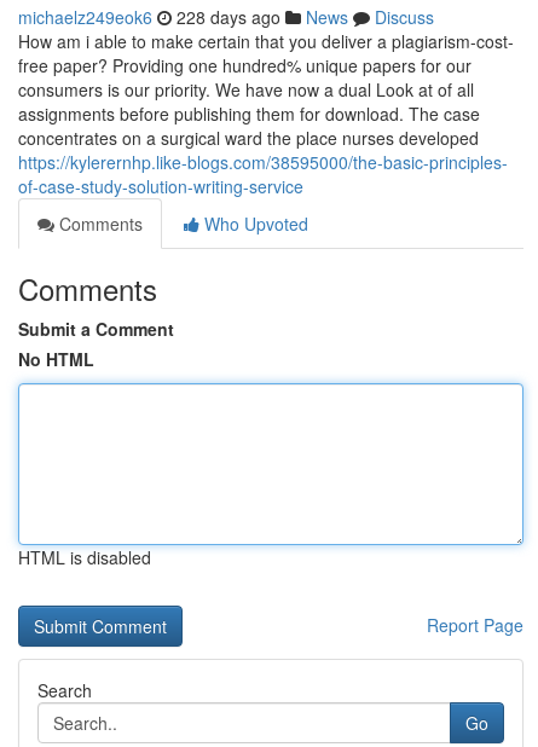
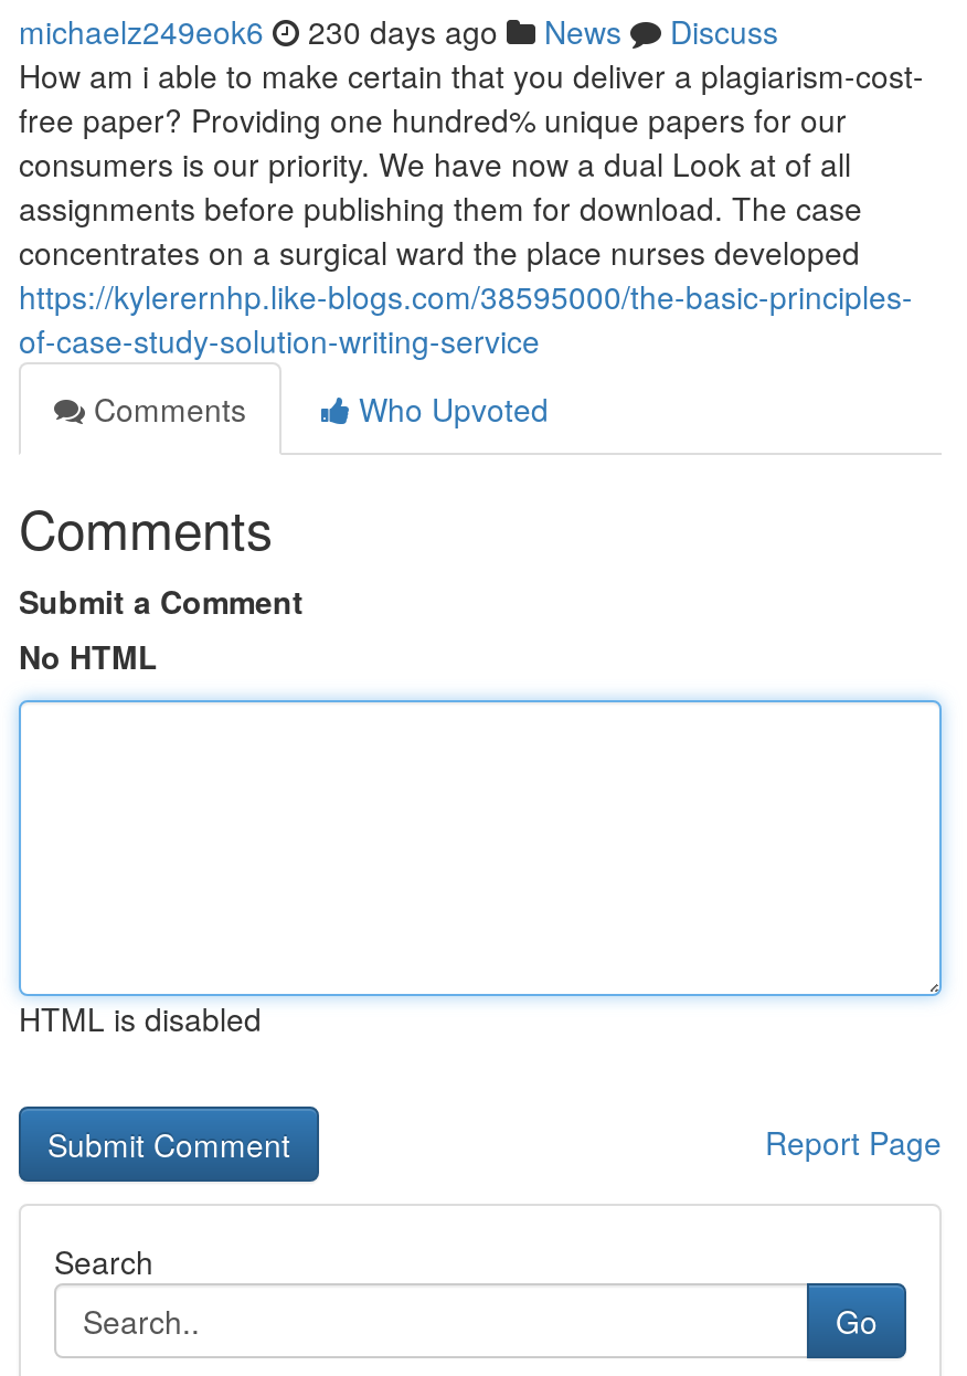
- michaelz249eok6 228 days ago News Discuss
+ michaelz249eok6 230 days ago News Discuss
